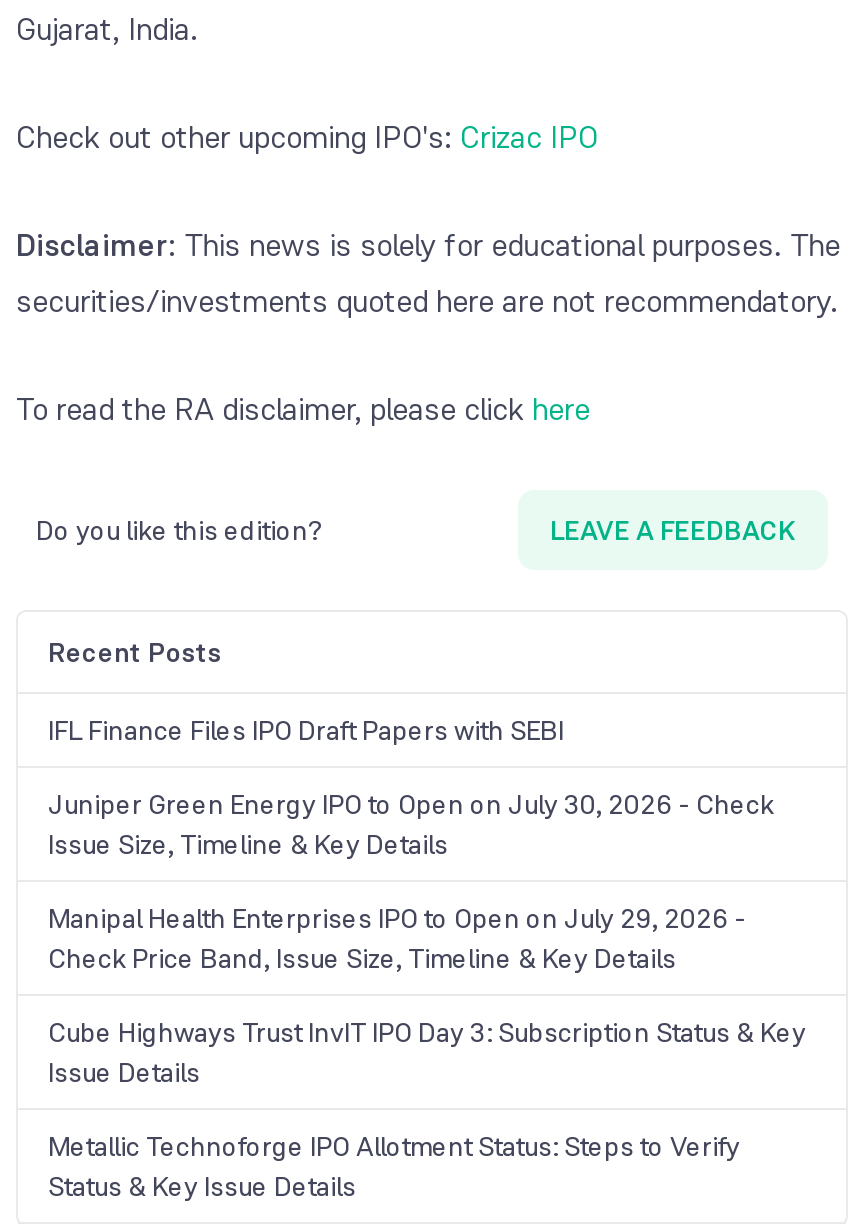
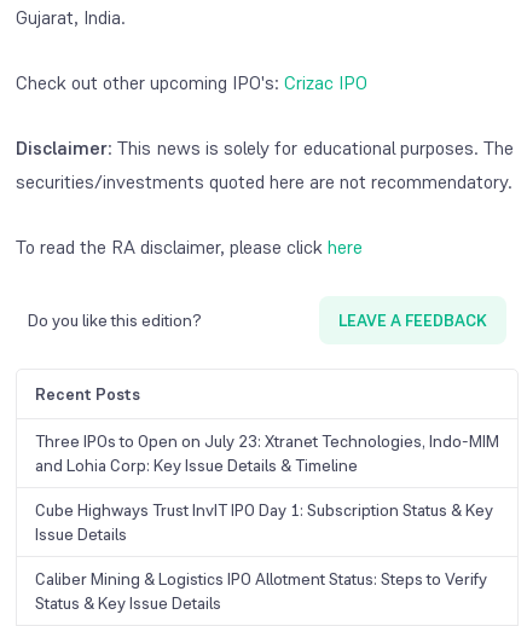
- IFL Finance Files IPO Draft Papers with SEBI
- Juniper Green Energy IPO to Open on July 30, 2026 - Check
- Issue Size, Timeline & Key Details
- Manipal Health Enterprises IPO to Open on July 29, 2026 -
- Check Price Band, Issue Size, Timeline & Key Details
- Cube Highways Trust InvIT IPO Day 3: Subscription Status & Key
+ Three IPOs to Open on July 23: Xtranet Technologies, Indo-MIM
+ and Lohia Corp: Key Issue Details & Timeline
+ Cube Highways Trust InvIT IPO Day 1: Subscription Status & Key

- Metallic Technoforge IPO Allotment Status: Steps to Verify
+ Caliber Mining & Logistics IPO Allotment Status: Steps to Verify
